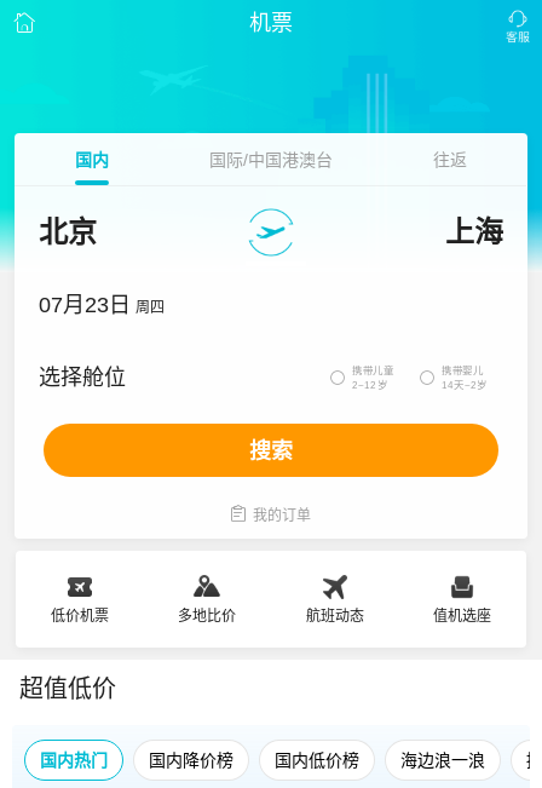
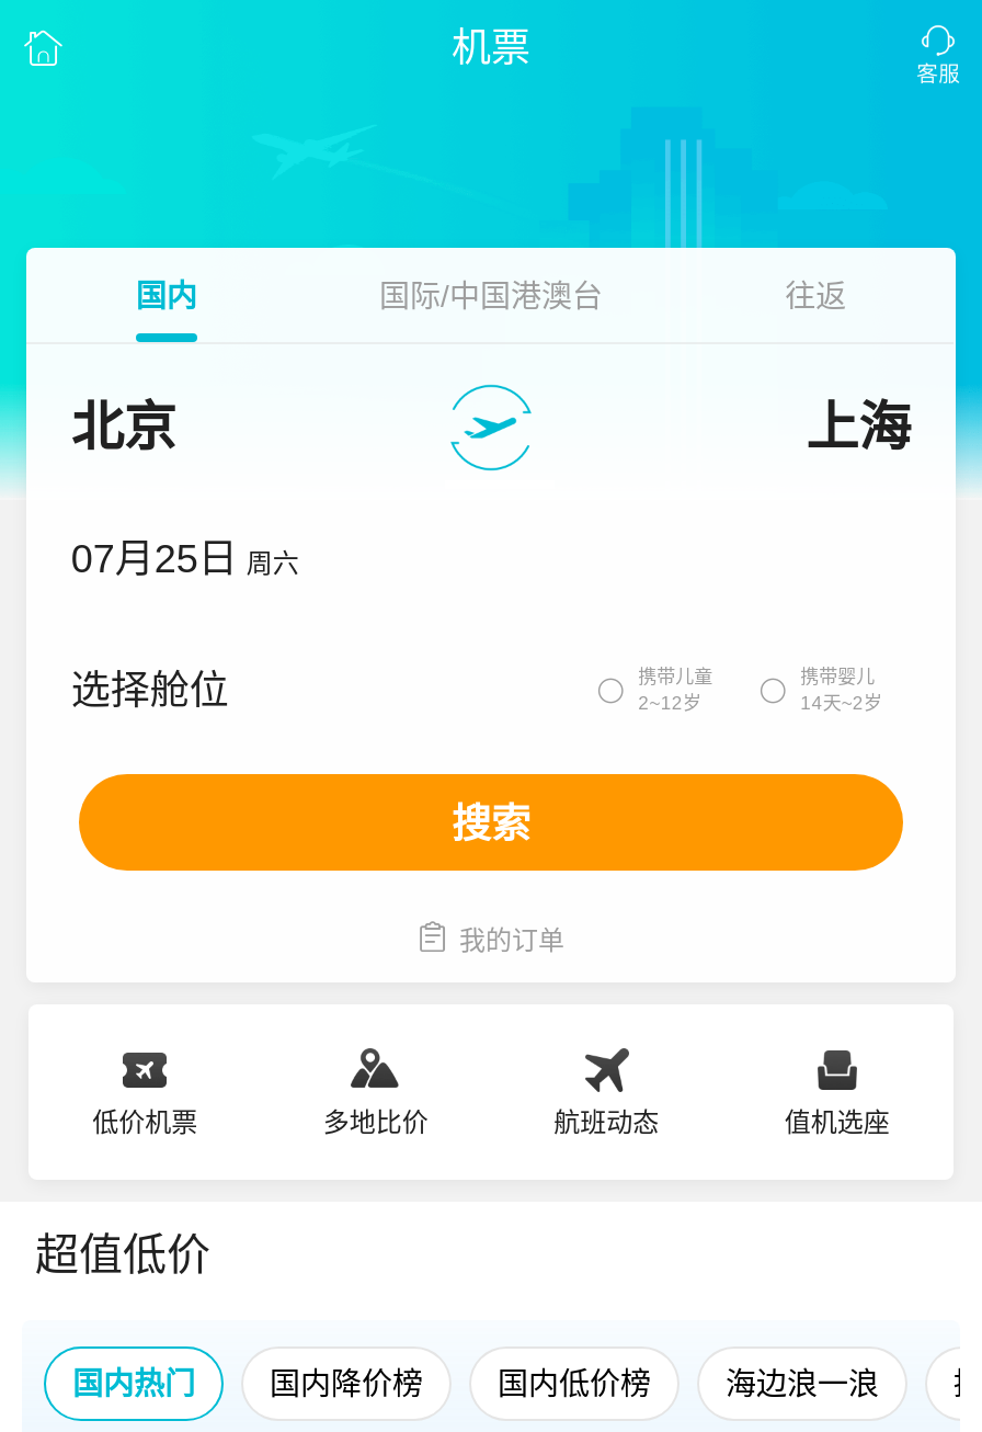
- 07月23日 周四
+ 07月25日 周六
